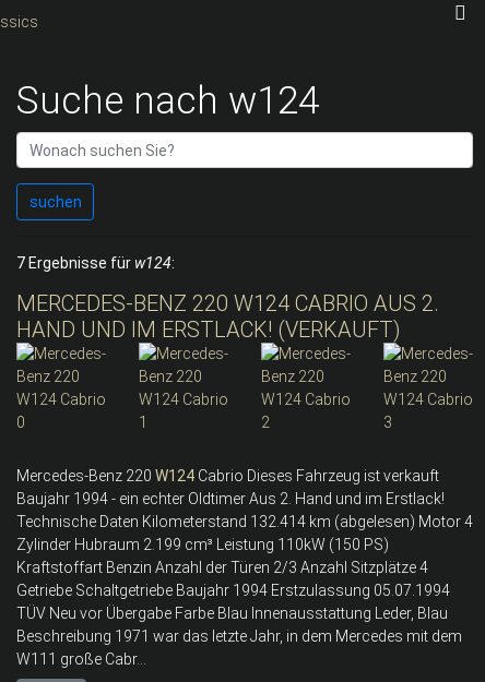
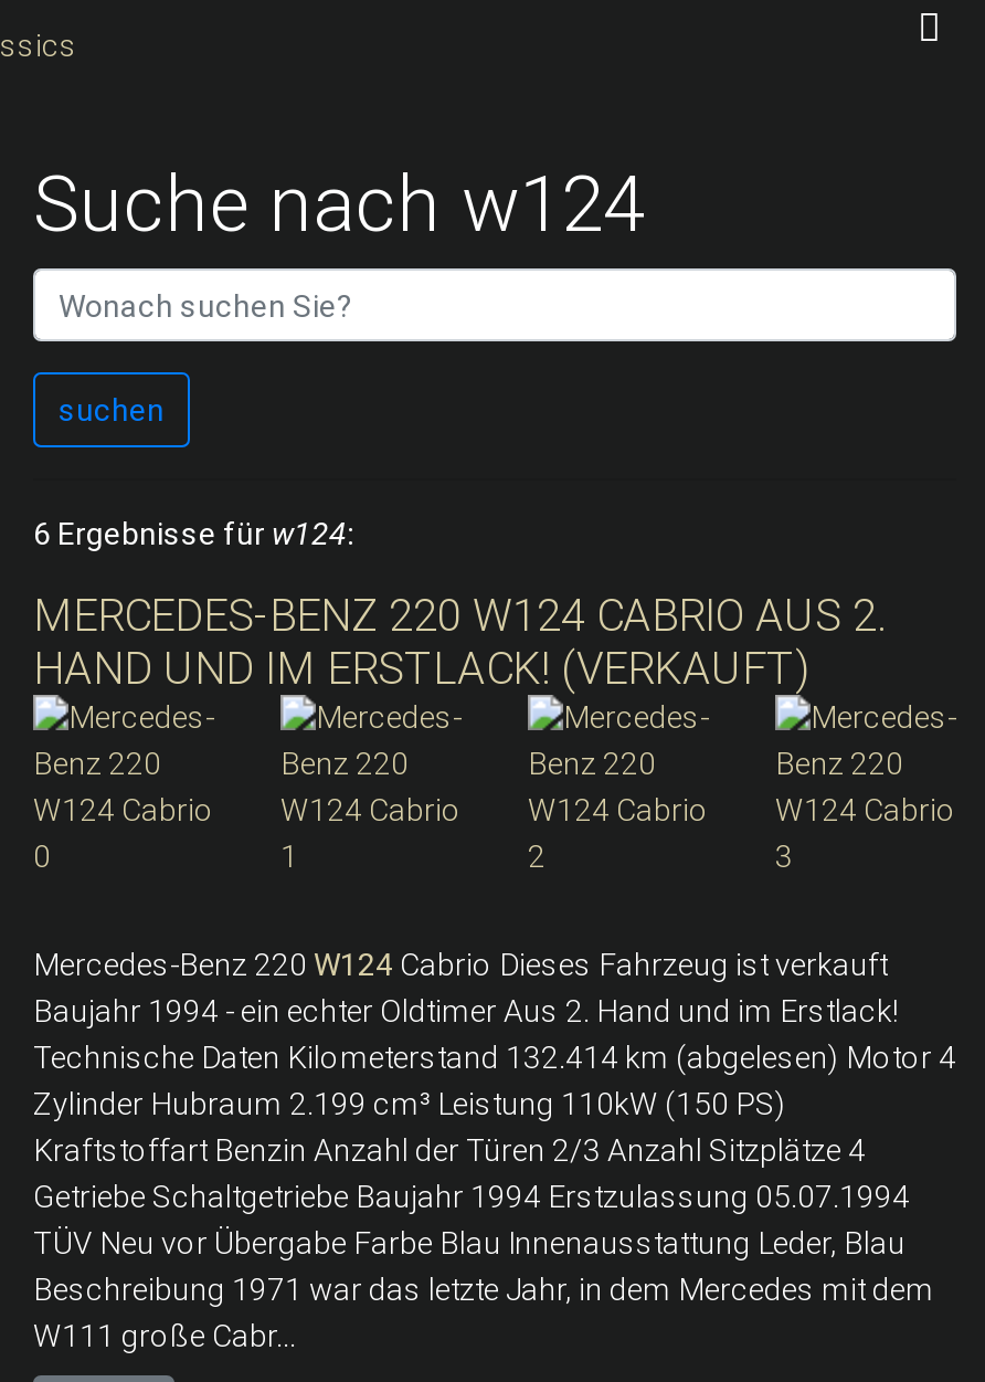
- 7 Ergebnisse für w124:
+ 6 Ergebnisse für w124:
